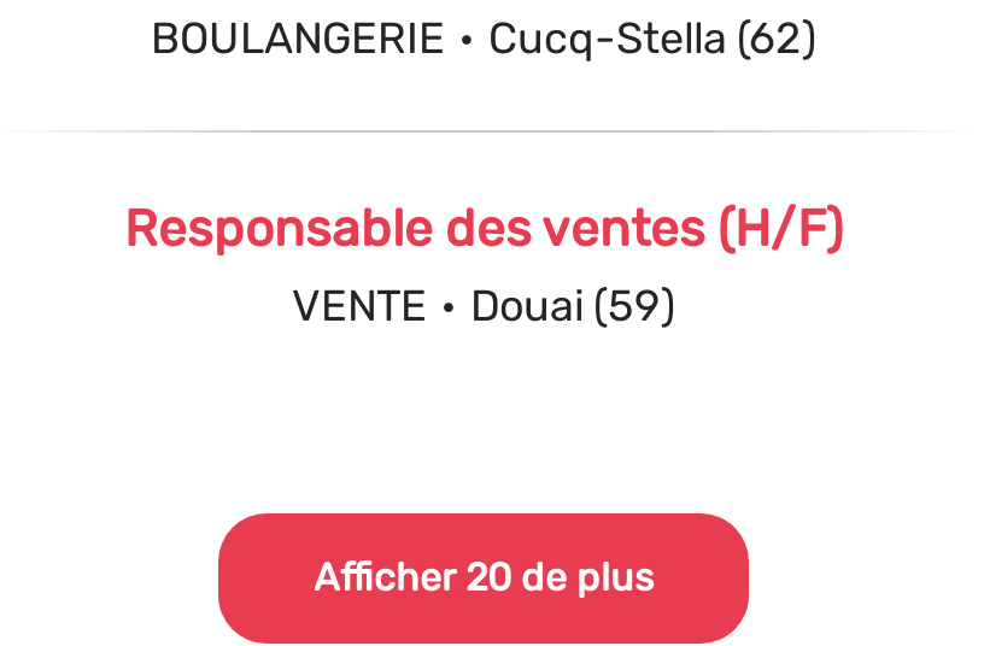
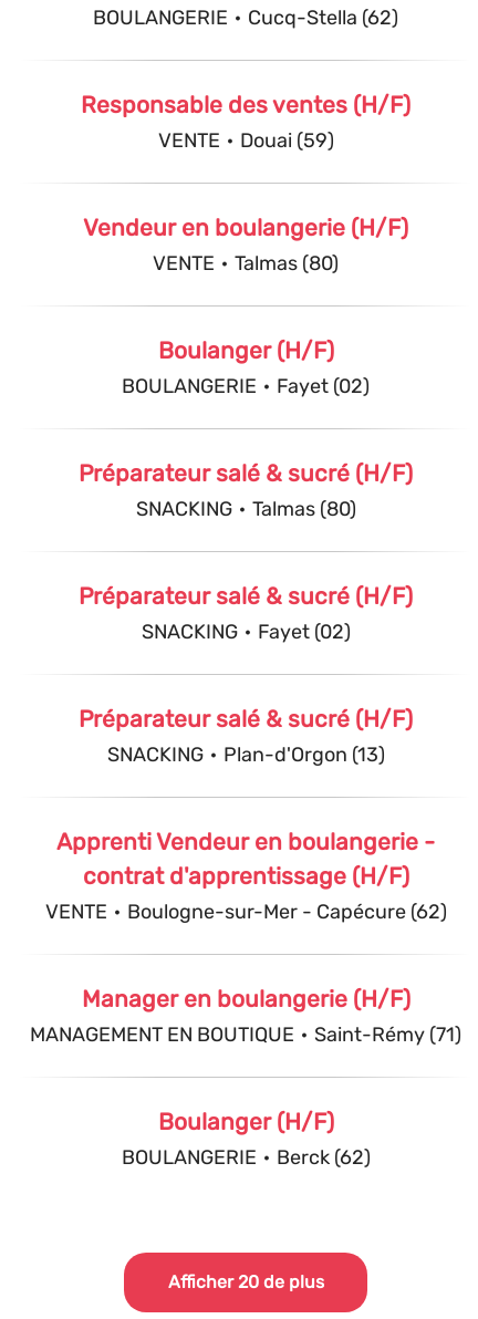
+ Vendeur en boulangerie (H/F)
+ VENTE · Talmas (80)
+ Boulanger (H/F)
+ BOULANGERIE · Fayet (02)
+ Préparateur salé & sucré (H/F)
+ SNACKING · Talmas (80)
+ Préparateur salé & sucré (H/F)
+ SNACKING · Fayet (02)
+ Préparateur salé & sucré (H/F)
+ SNACKING · Plan-d'Orgon (13)
+ Apprenti Vendeur en boulangerie -
+ contrat d'apprentissage (H/F)
+ VENTE · Boulogne-sur-Mer - Capécure (62)
+ Manager en boulangerie (H/F)
+ MANAGEMENT EN BOUTIQUE · Saint-Rémy (71)
+ Boulanger (H/F)
+ BOULANGERIE · Berck (62)
